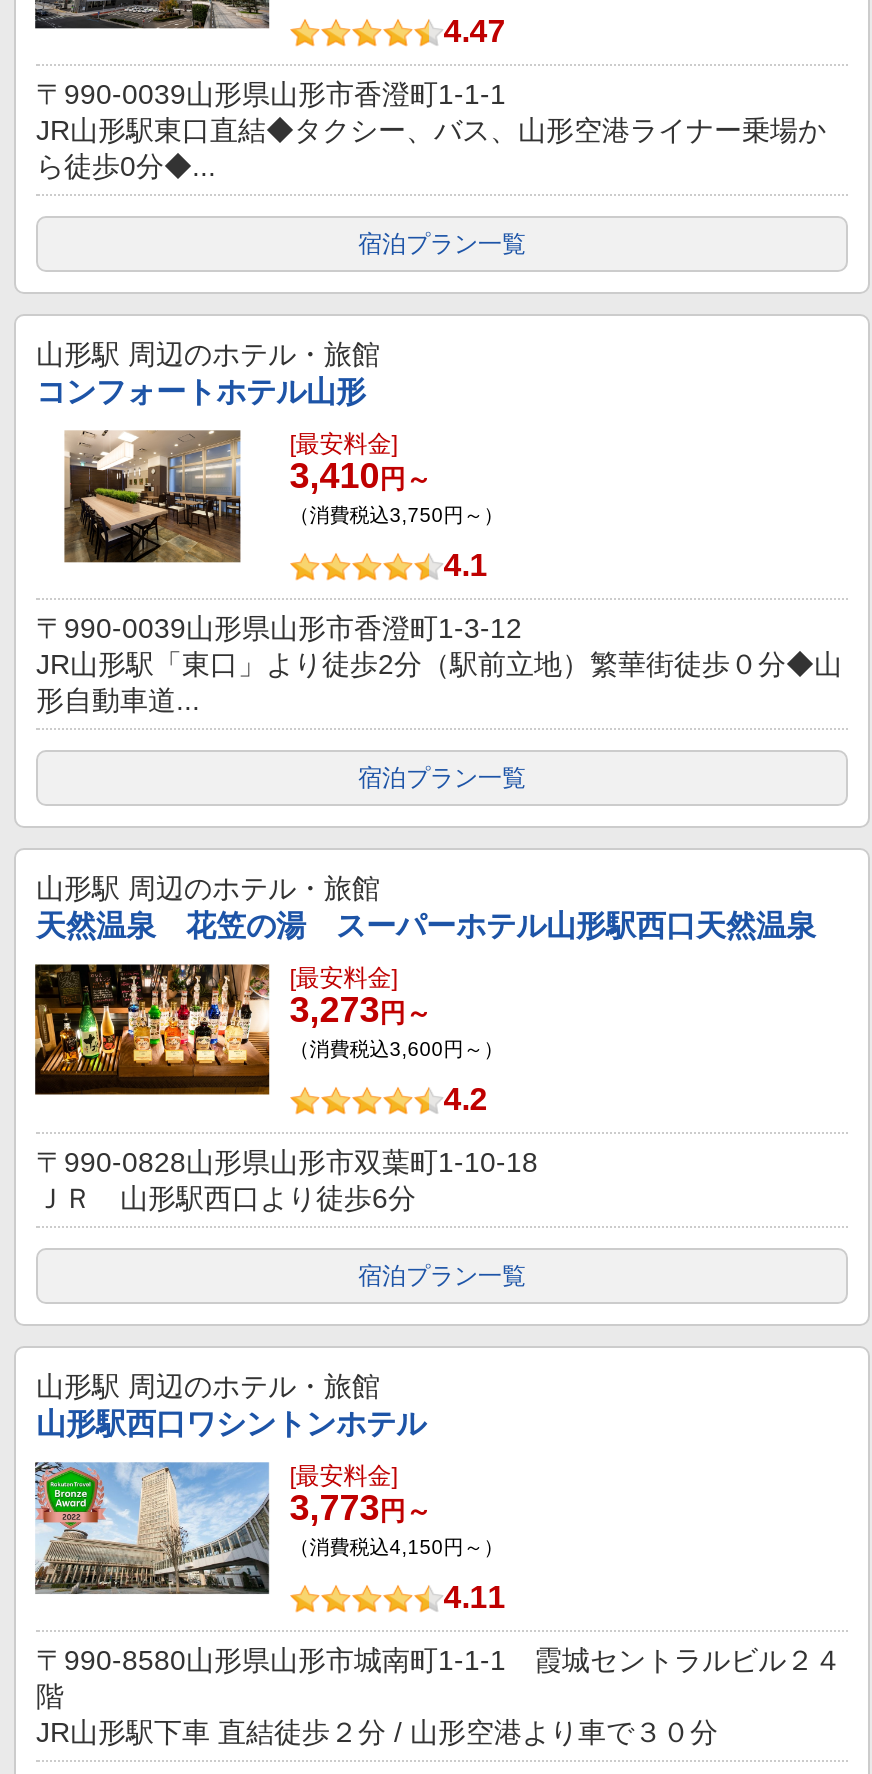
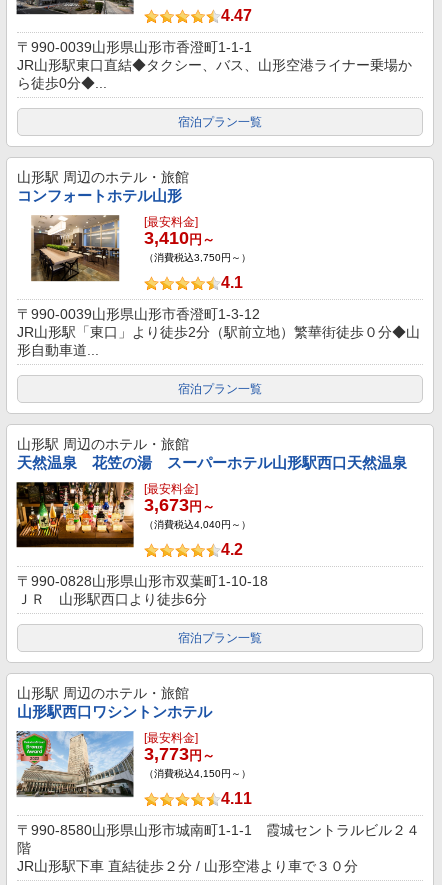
- 3,273円～
+ 3,673円～

- （消費税込3,600円 ～）
+ （消費税込4,040円 ～）
